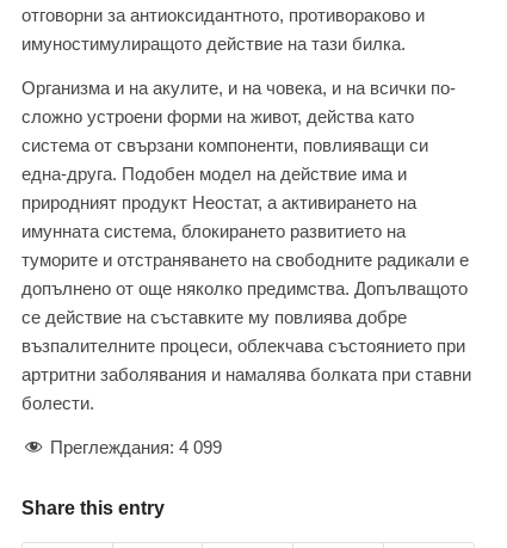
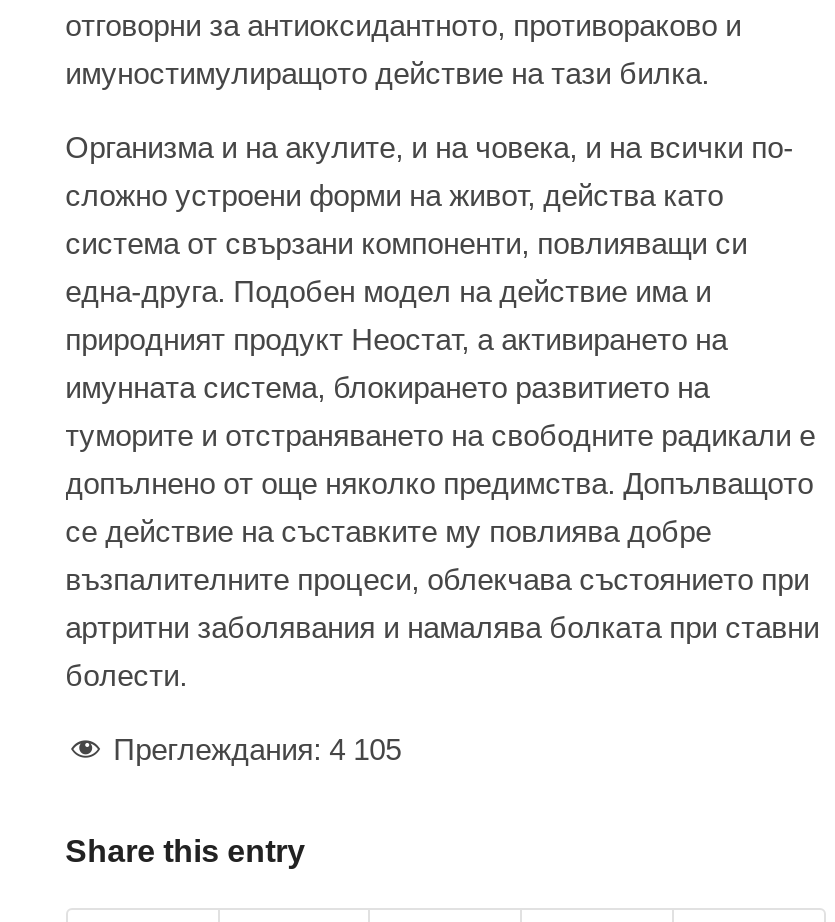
- Преглеждания: 4 099
+ Преглеждания: 4 105
